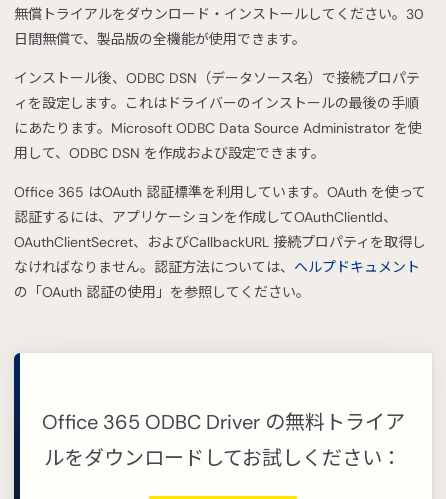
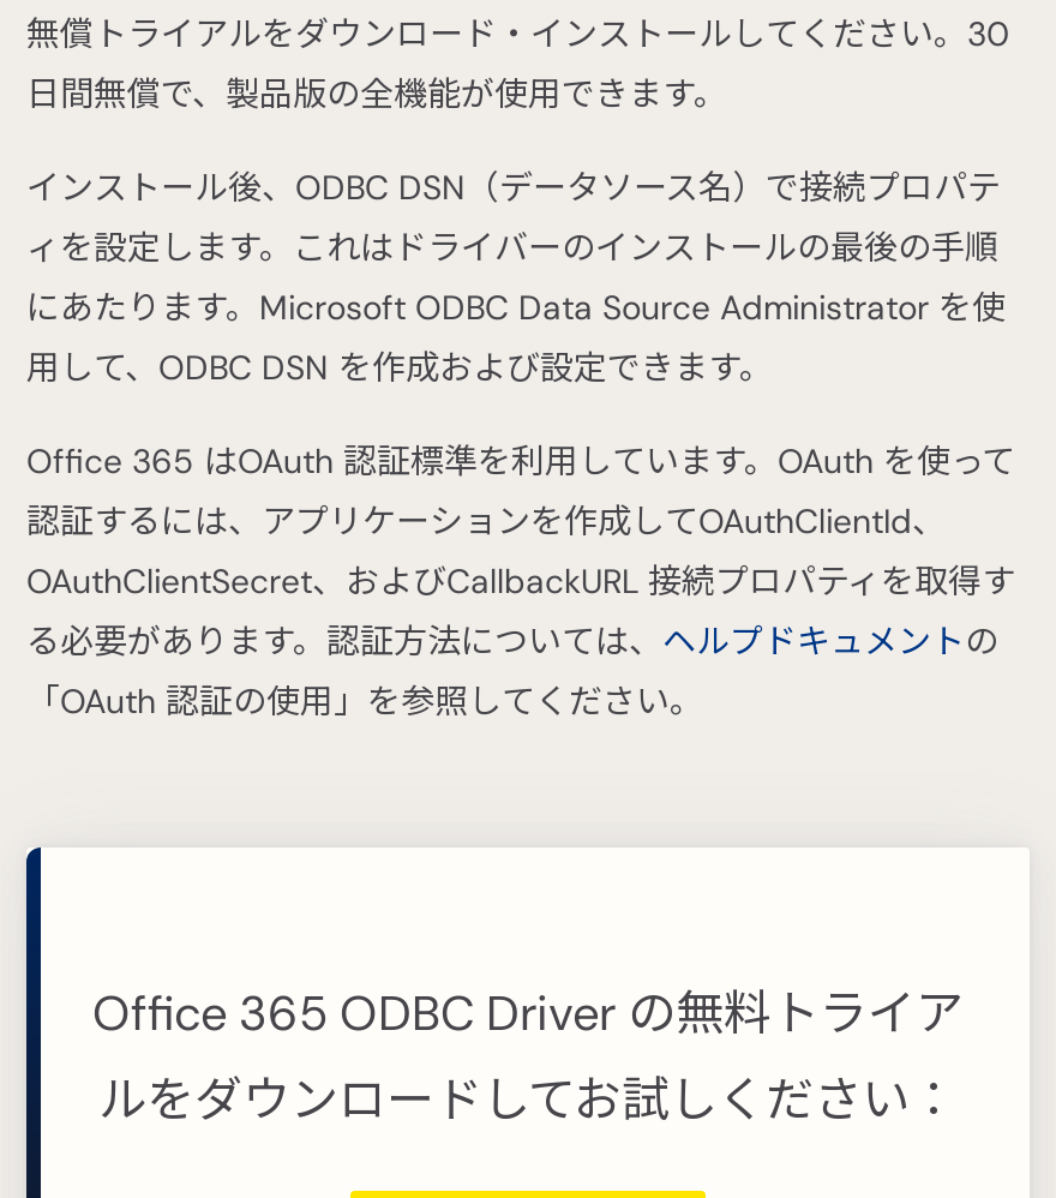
- OAuthClientSecret、およびCallbackURL 接続プロパティを取得し
- なければなりません。認証方法については、ヘルプドキュメント
- の「OAuth 認証の使用」を参照してください。
+ OAuthClientSecret、およびCallbackURL 接続プロパティを取得す
+ る必要があります。認証方法については、ヘルプドキュメントの
+ 「OAuth 認証の使用」を参照してください。
